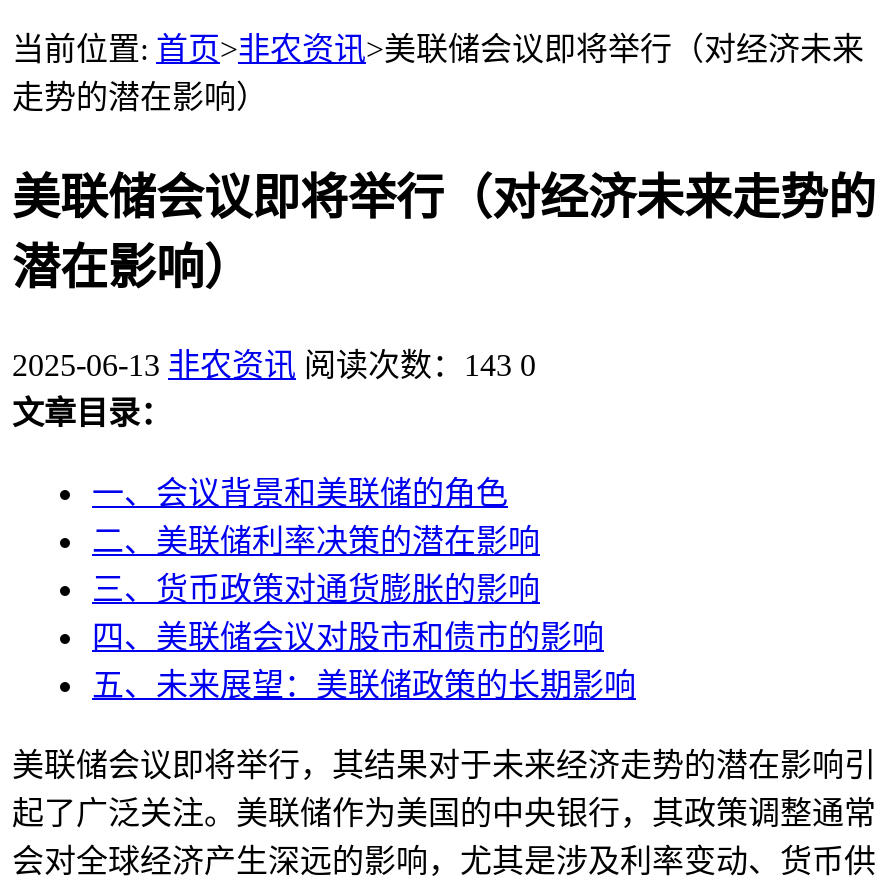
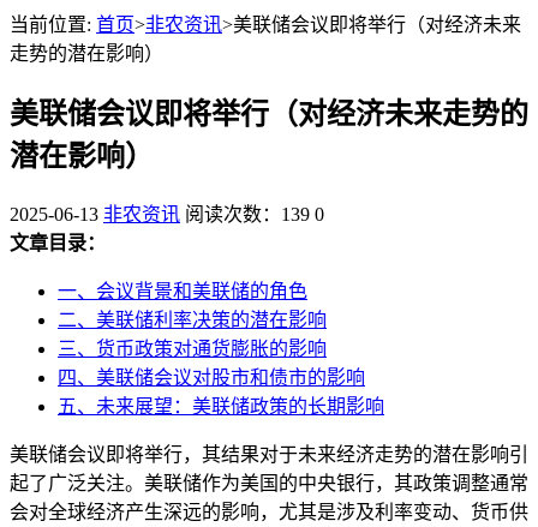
- 2025-06-13 非农资讯 阅读次数：143 0
+ 2025-06-13 非农资讯 阅读次数：139 0
